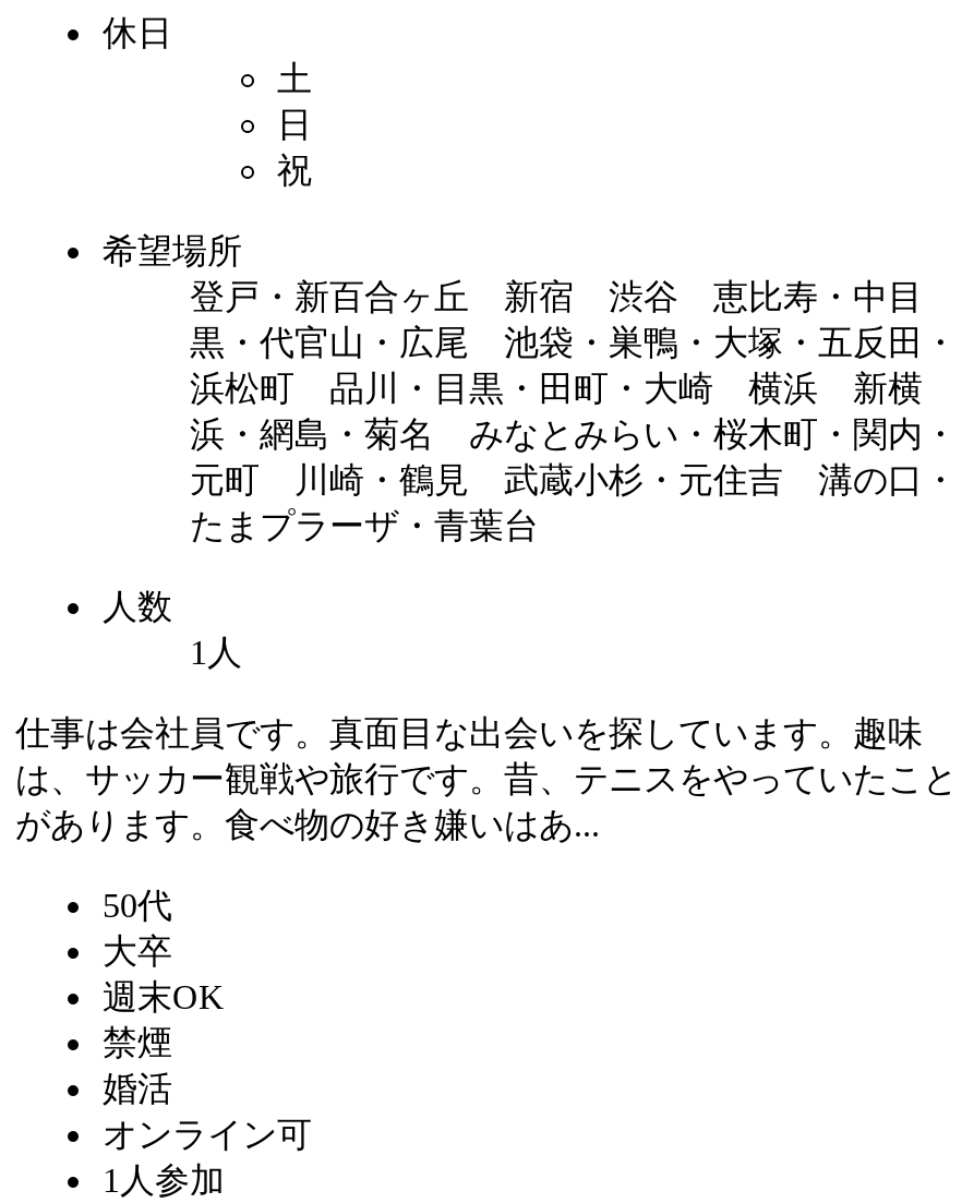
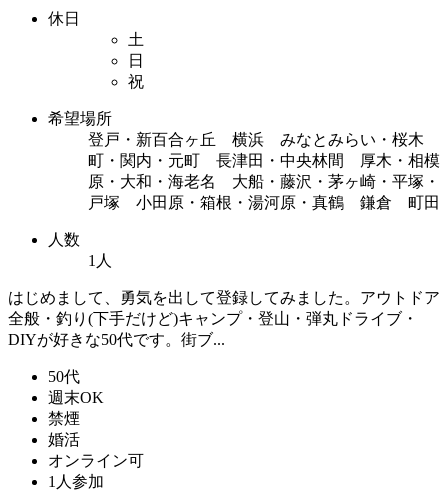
- 登戸・新百合ヶ丘 新宿 渋谷 恵比寿・中目
- 黒・代官山・広尾 池袋・巣鴨・大塚・五反田・
- 浜松町 品川・目黒・田町・大崎 横浜 新横
- 浜・網島・菊名 みなとみらい・桜木町・関内・
- 元町 川崎・鶴見 武蔵小杉・元住吉 溝の口・
- たまプラーザ・青葉台
+ 登戸・新百合ヶ丘 横浜 みなとみらい・桜木
+ 町・関内・元町 長津田・中央林間 厚木・相模
+ 原・大和・海老名 大船・藤沢・茅ヶ崎・平塚・
+ 戸塚 小田原・箱根・湯河原・真鶴 鎌倉 町田

- 仕事は会社員です。真面目な出会いを探しています。趣味
- は、サッカー観戦や旅行です。昔、テニスをやっていたこと
- があります。食べ物の好き嫌いはあ...
+ はじめまして、勇気を出して登録してみました。アウトドア
+ 全般・釣り(下手だけど)キャンプ・登山・弾丸ドライブ・
+ DIYが好きな50代です。街ブ...

- 大卒
